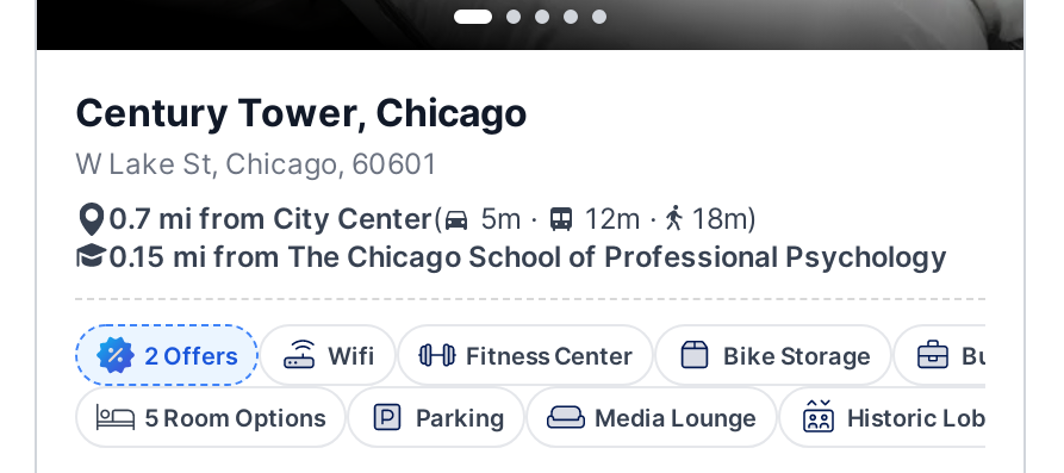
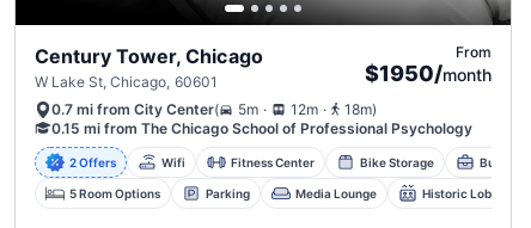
+ From
+ $1950/month
